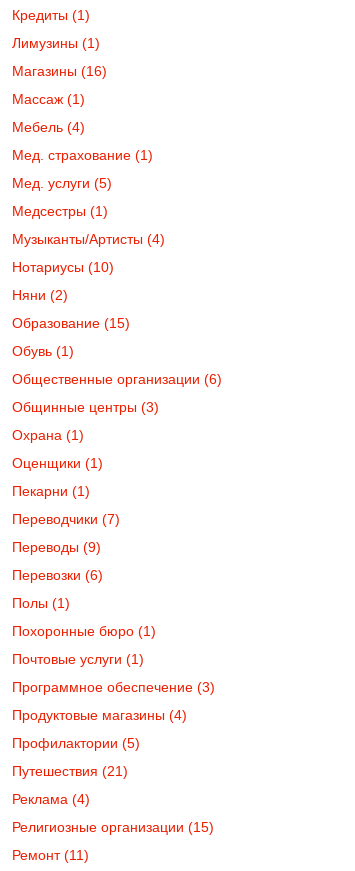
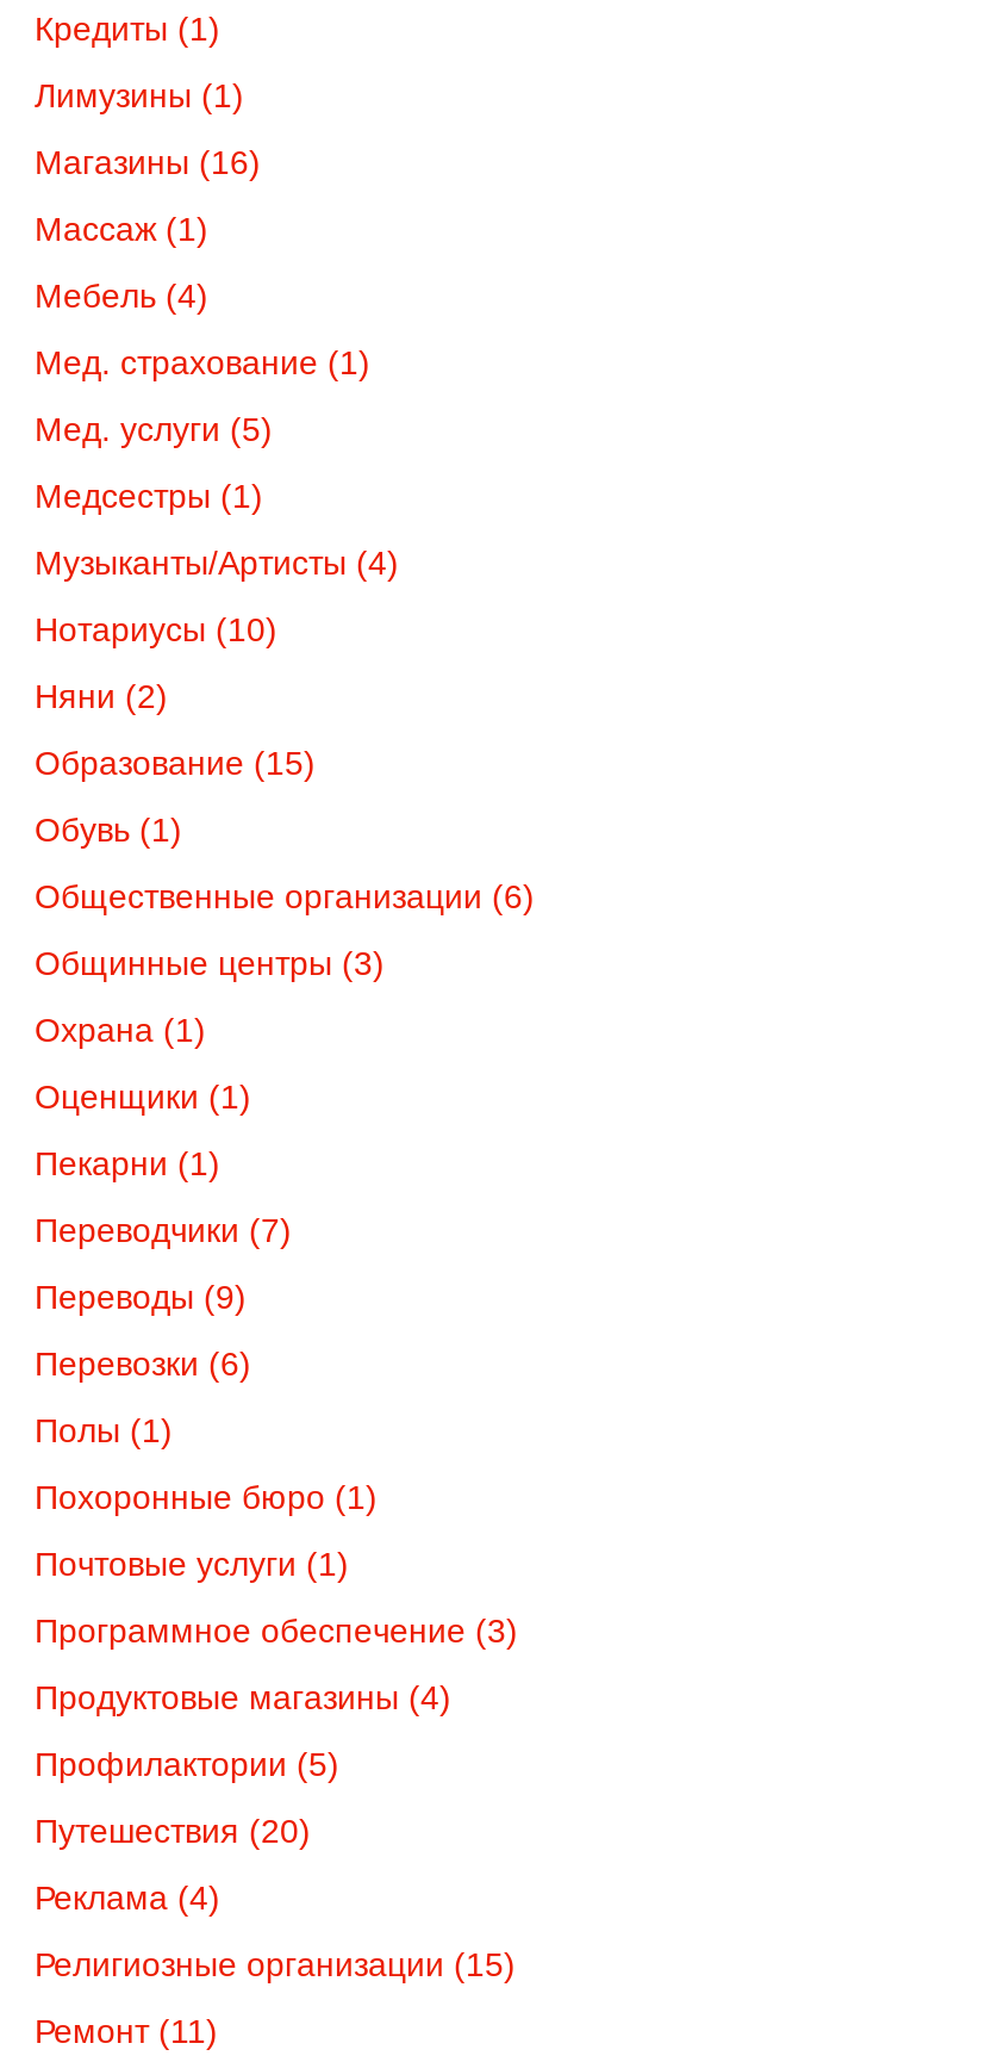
- Путешествия (21)
+ Путешествия (20)
